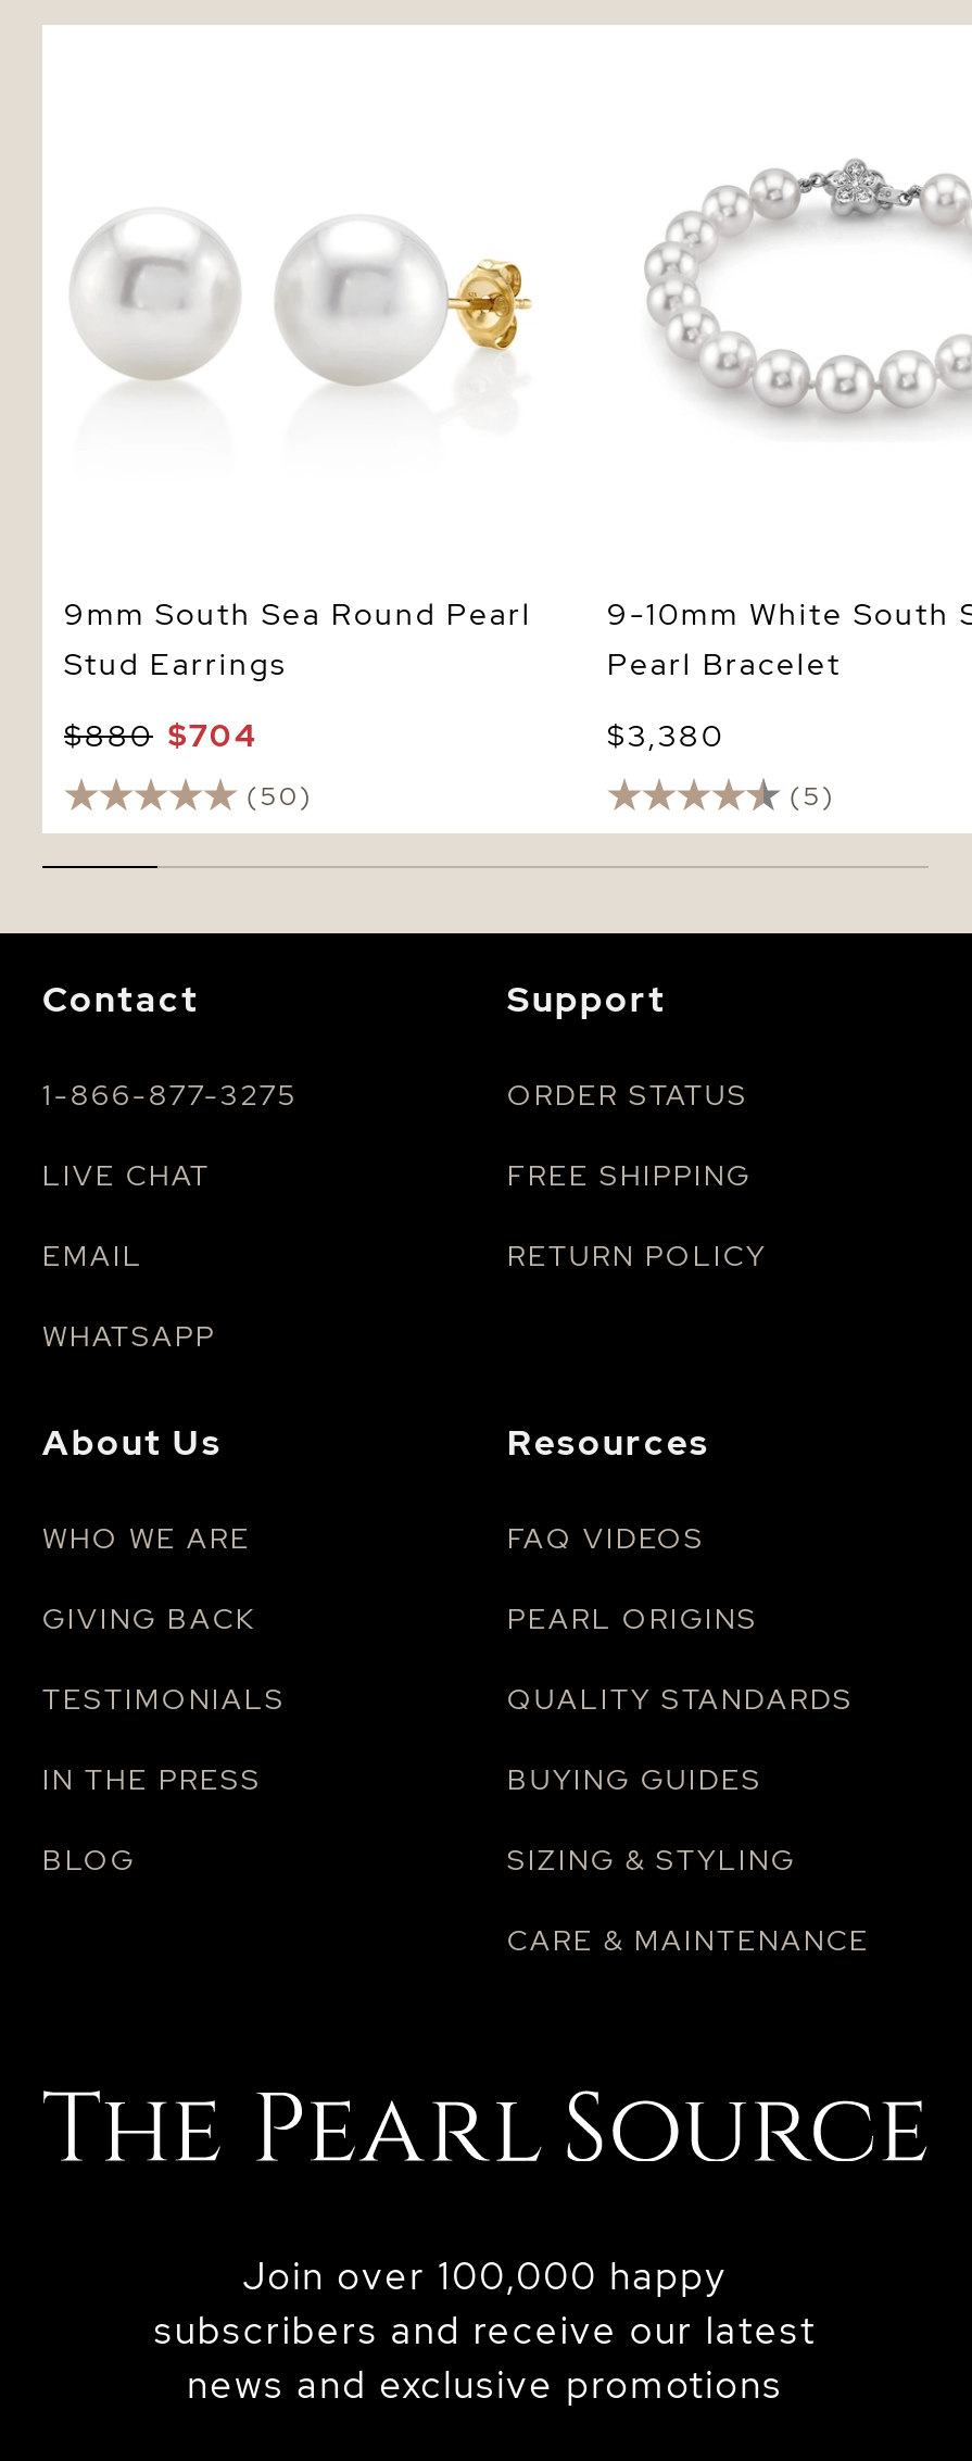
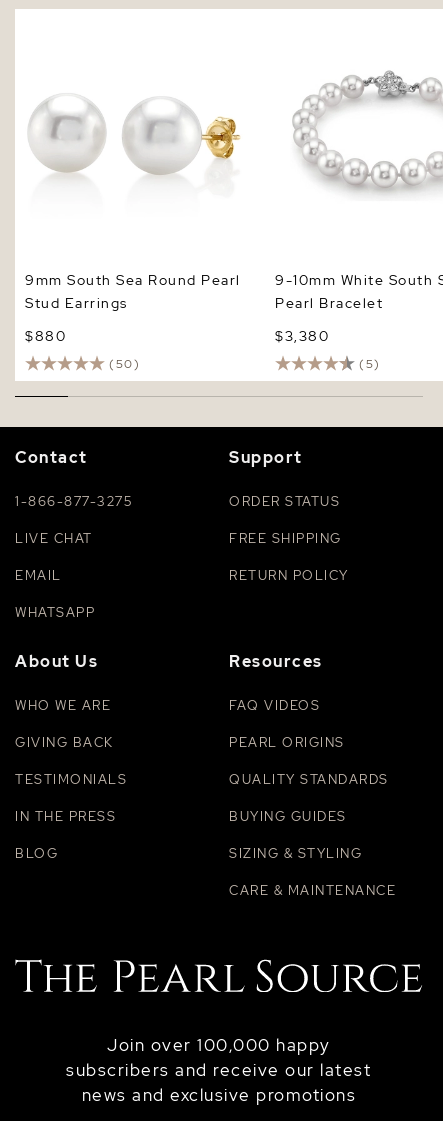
- $880 $704
+ $880
